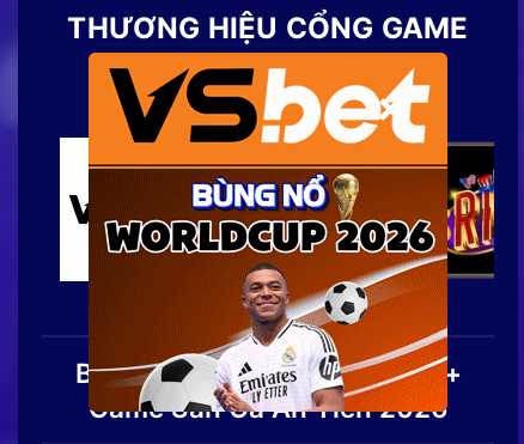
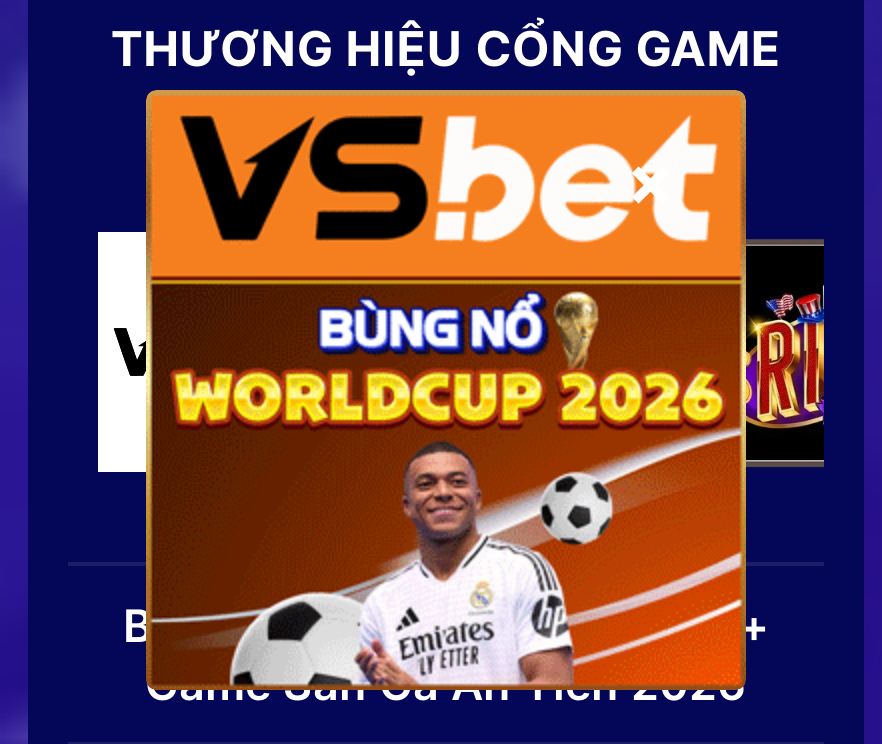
- [image]
+ [image]
